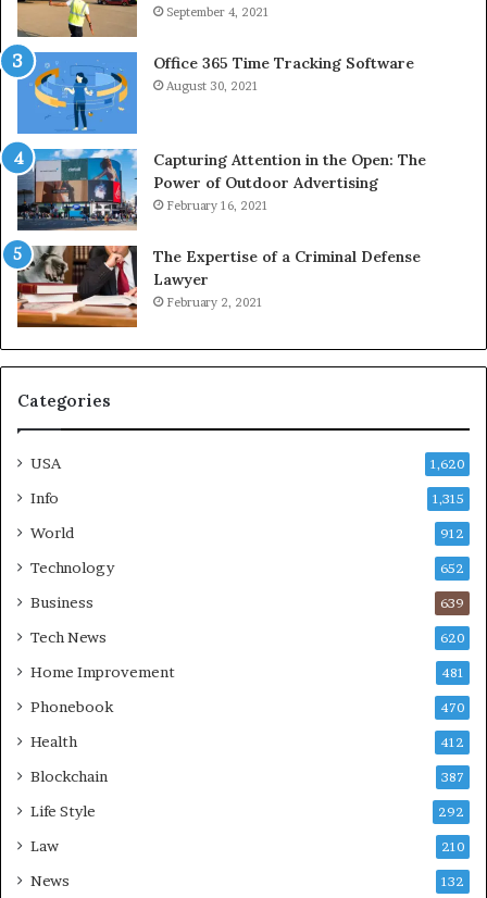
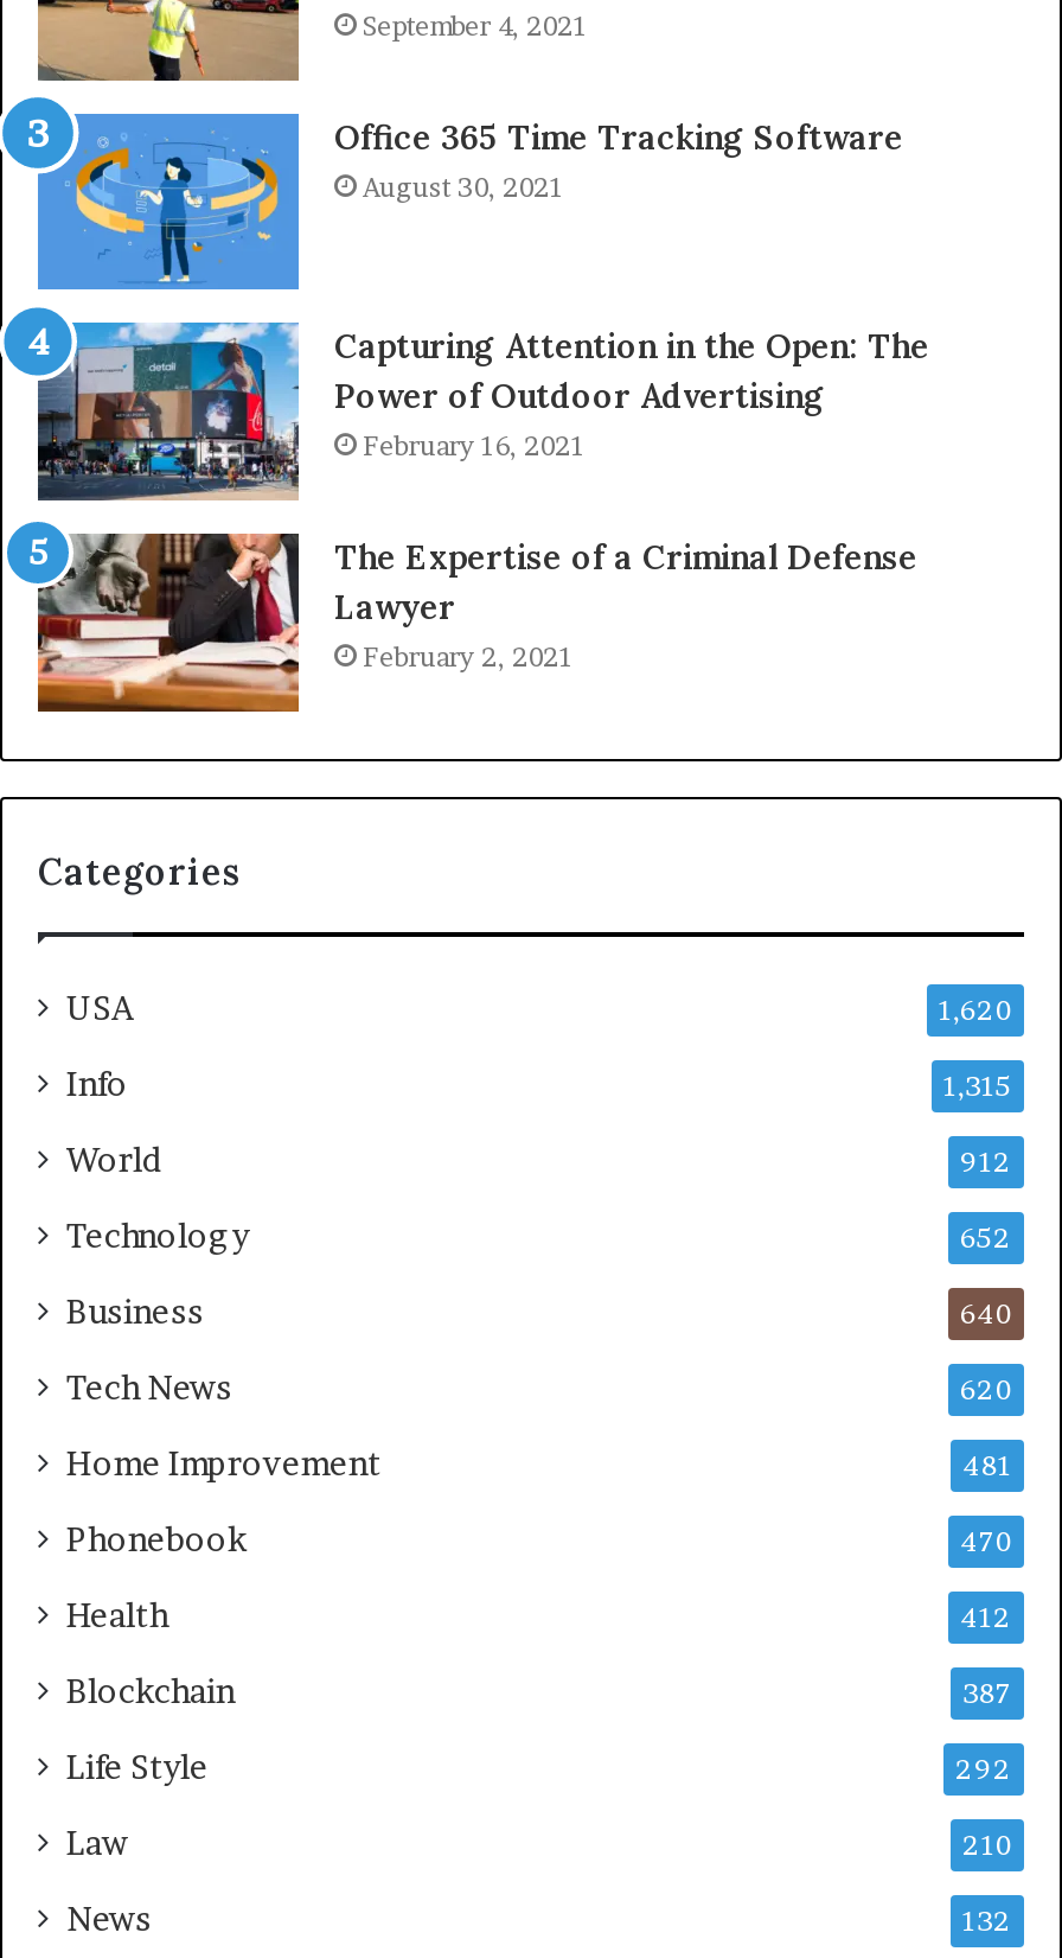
- 639
+ 640
